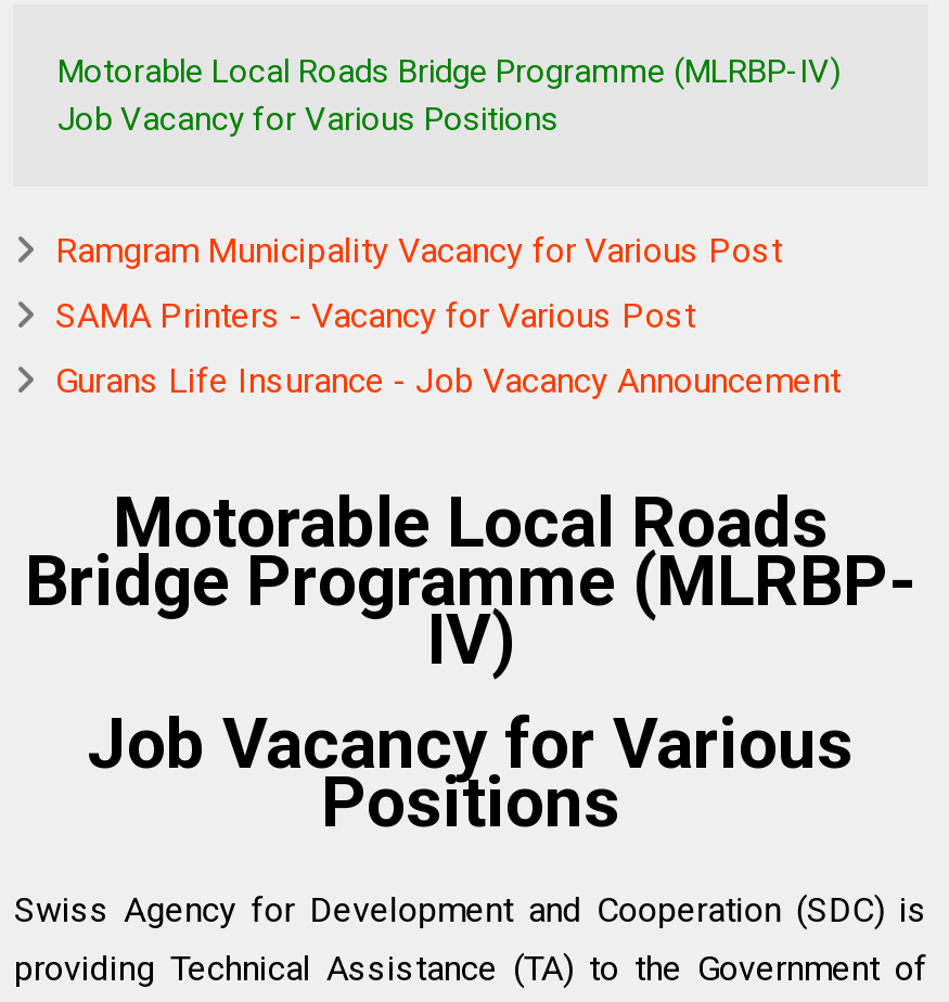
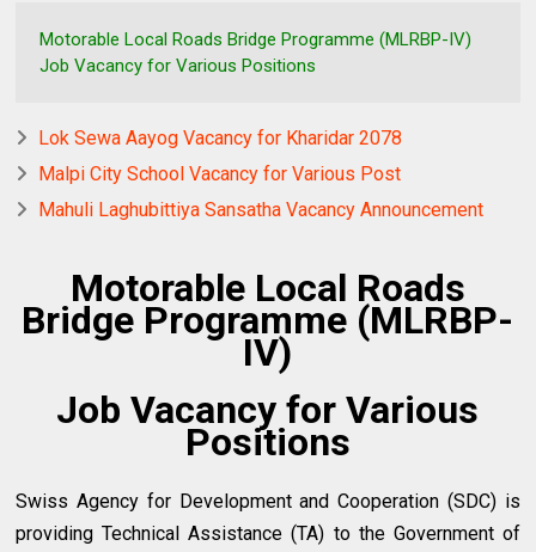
- Ramgram Municipality Vacancy for Various Post
+ Lok Sewa Aayog Vacancy for Kharidar 2078

- SAMA Printers - Vacancy for Various Post
+ Malpi City School Vacancy for Various Post

- Gurans Life Insurance - Job Vacancy Announcement
+ Mahuli Laghubittiya Sansatha Vacancy Announcement
